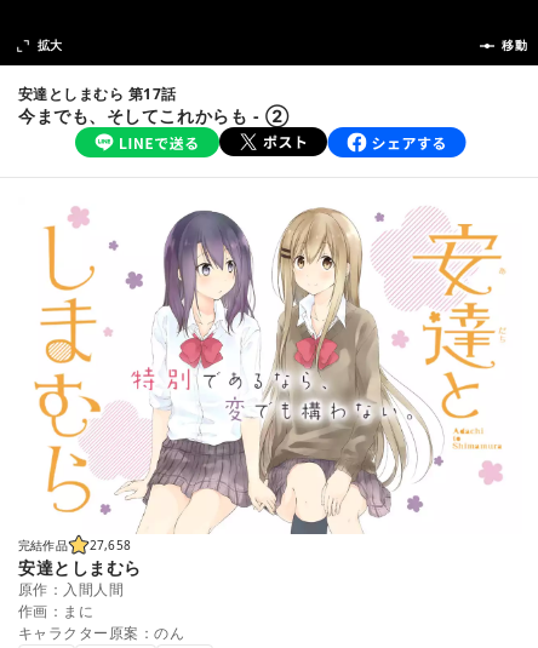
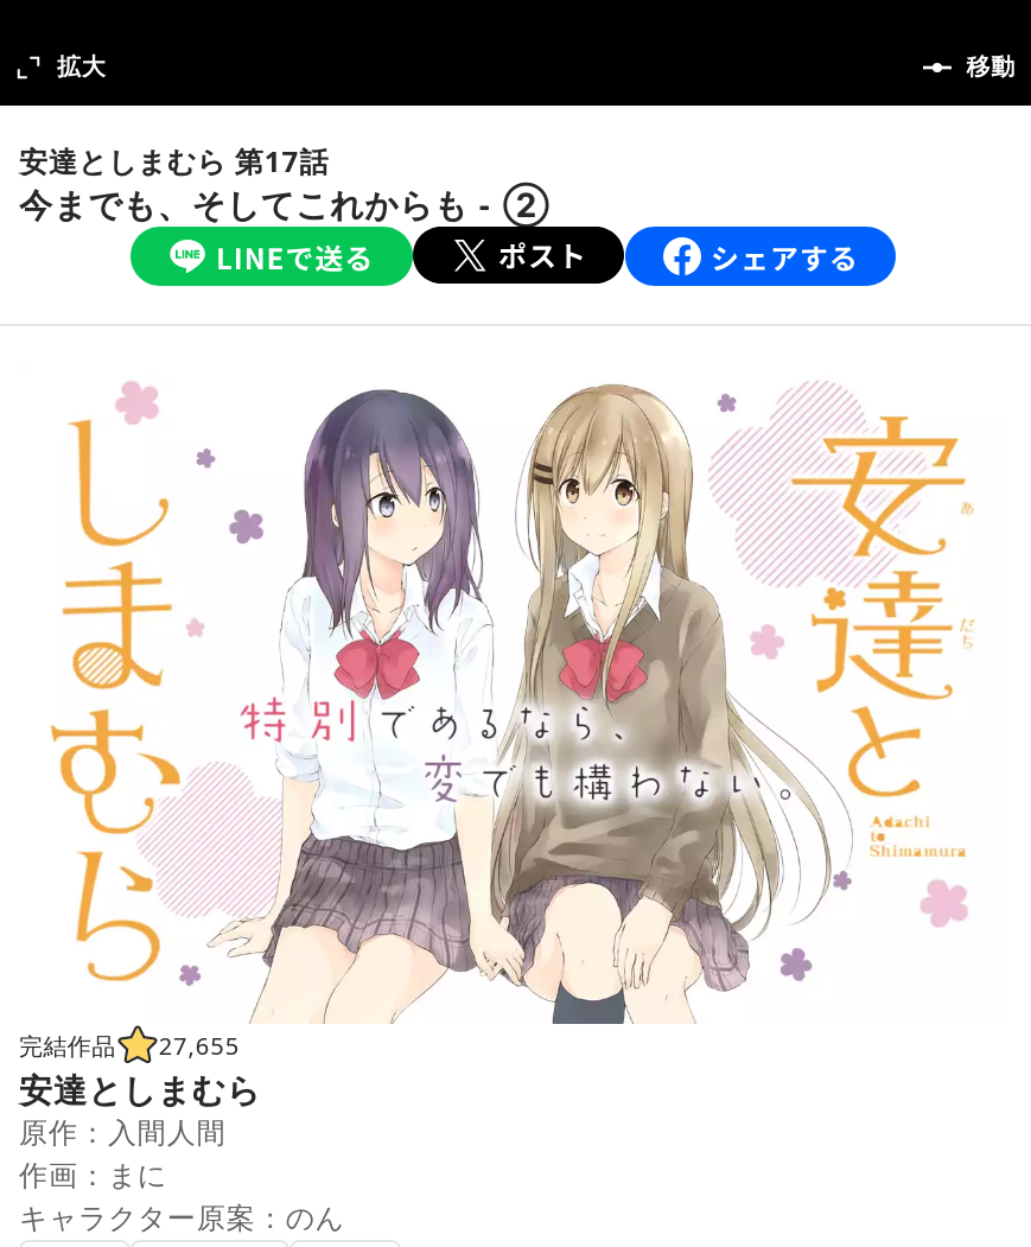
- 完結作品 27,658
+ 完結作品 27,655
